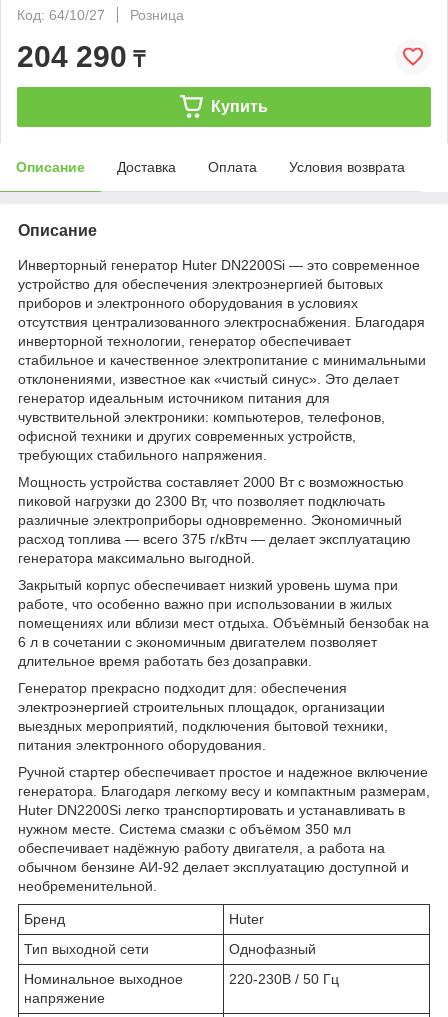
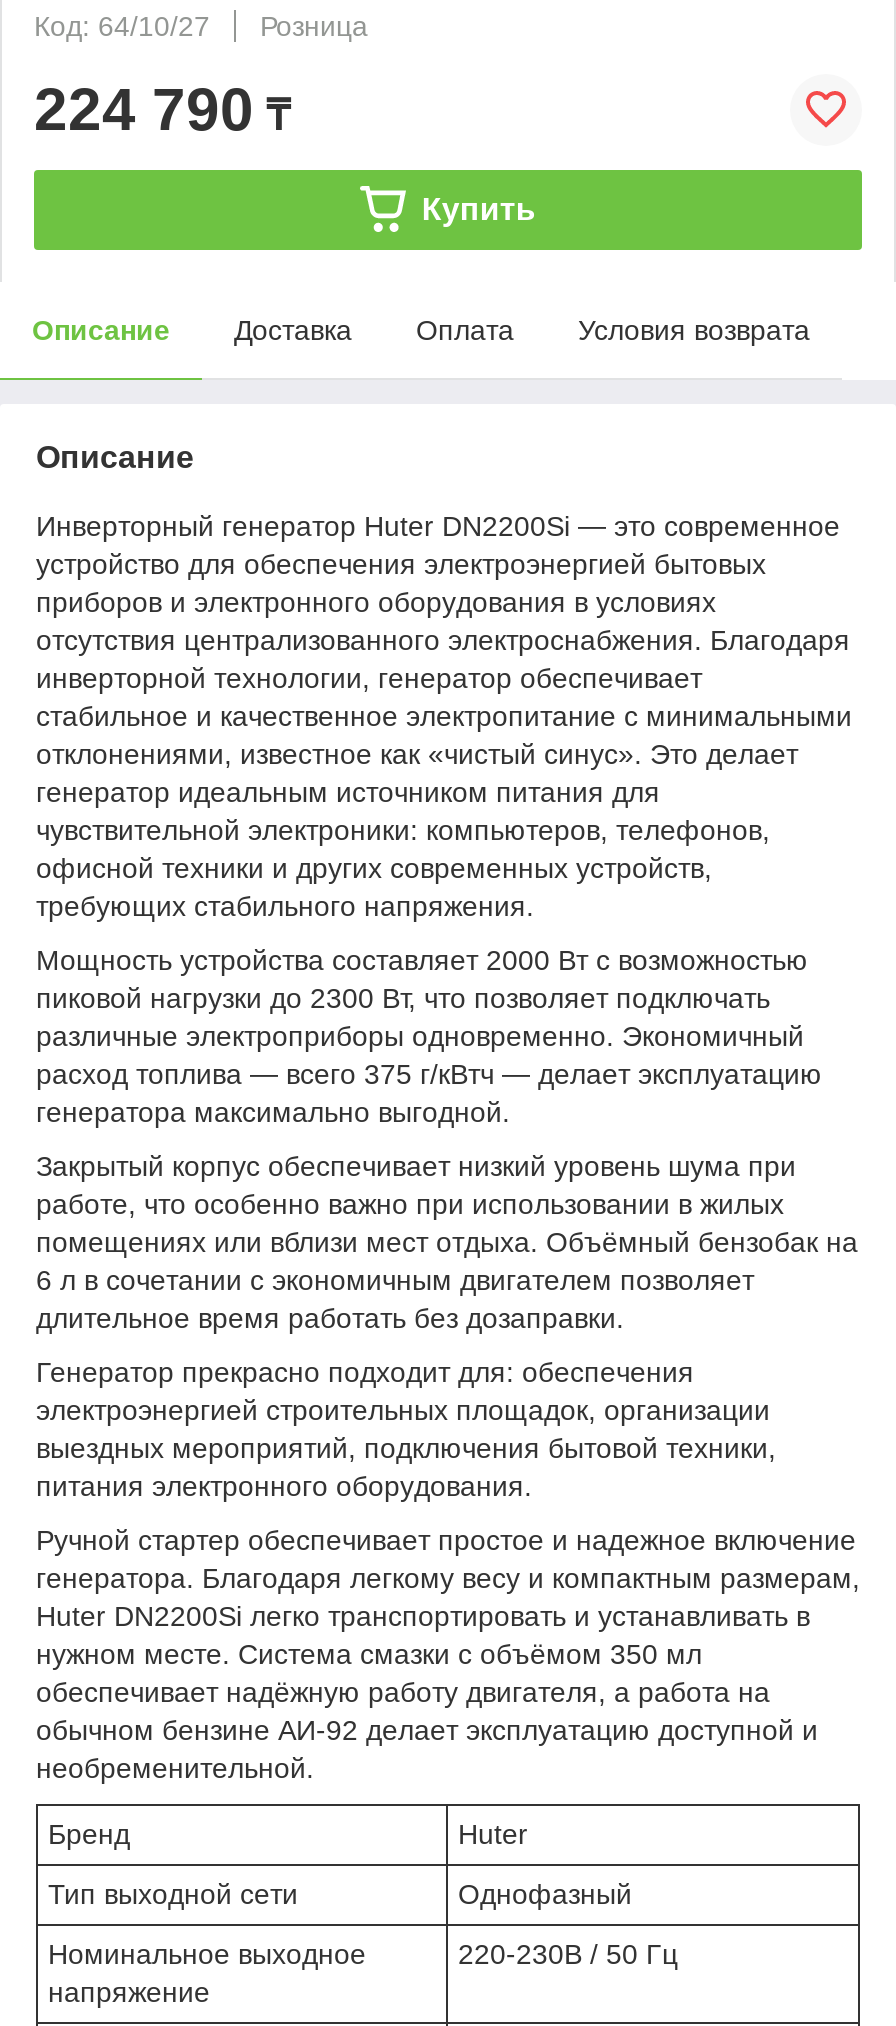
- 204 290 ₸
+ 224 790 ₸
